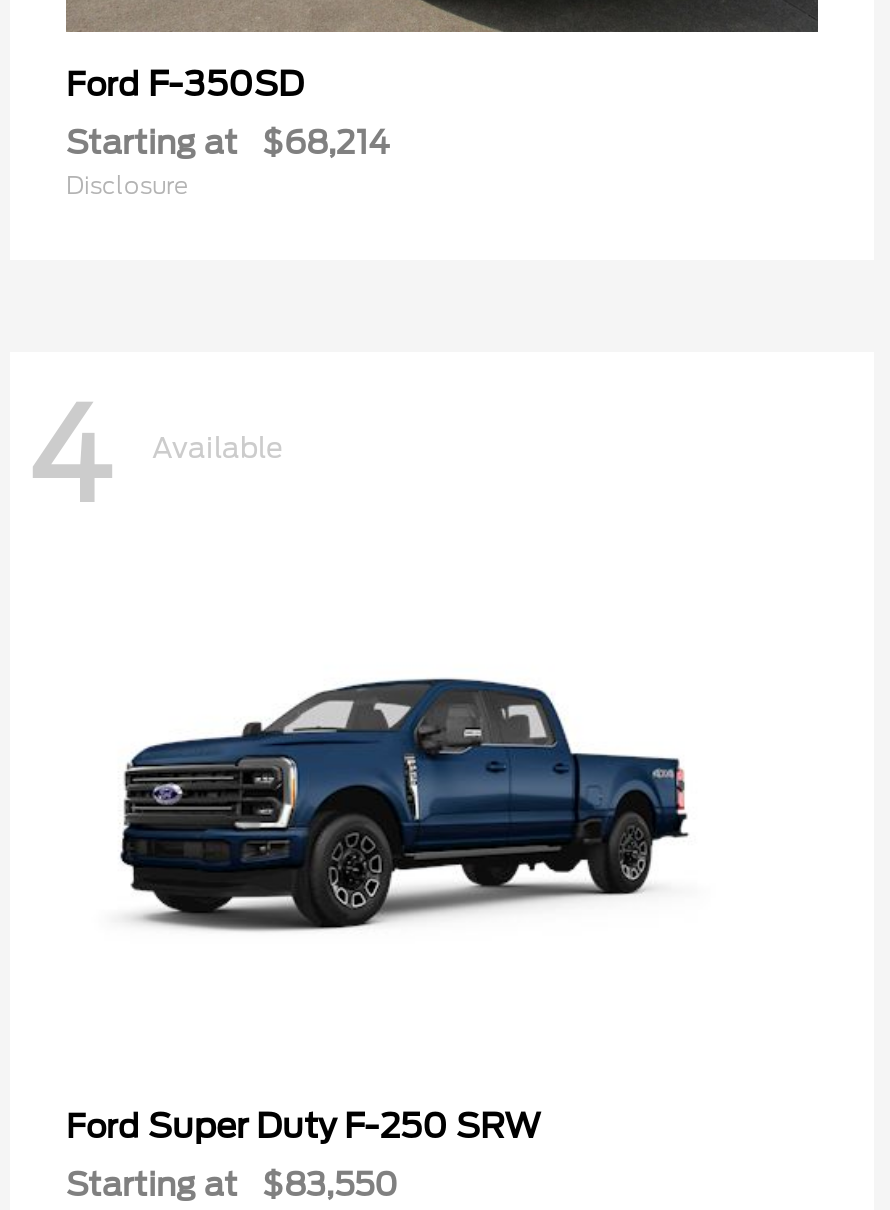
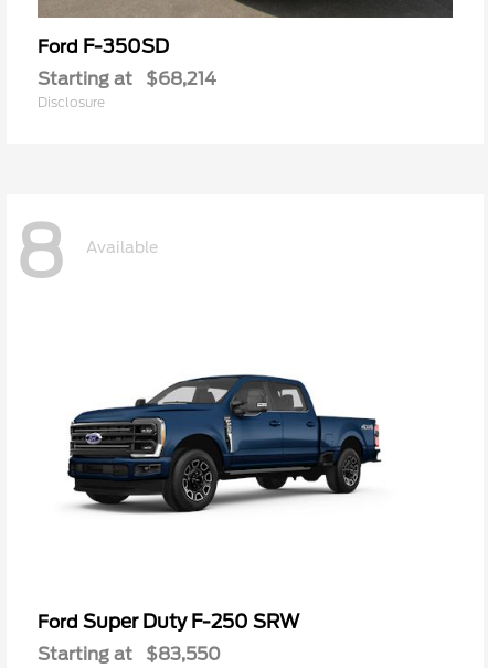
- 4 Available
+ 8 Available
